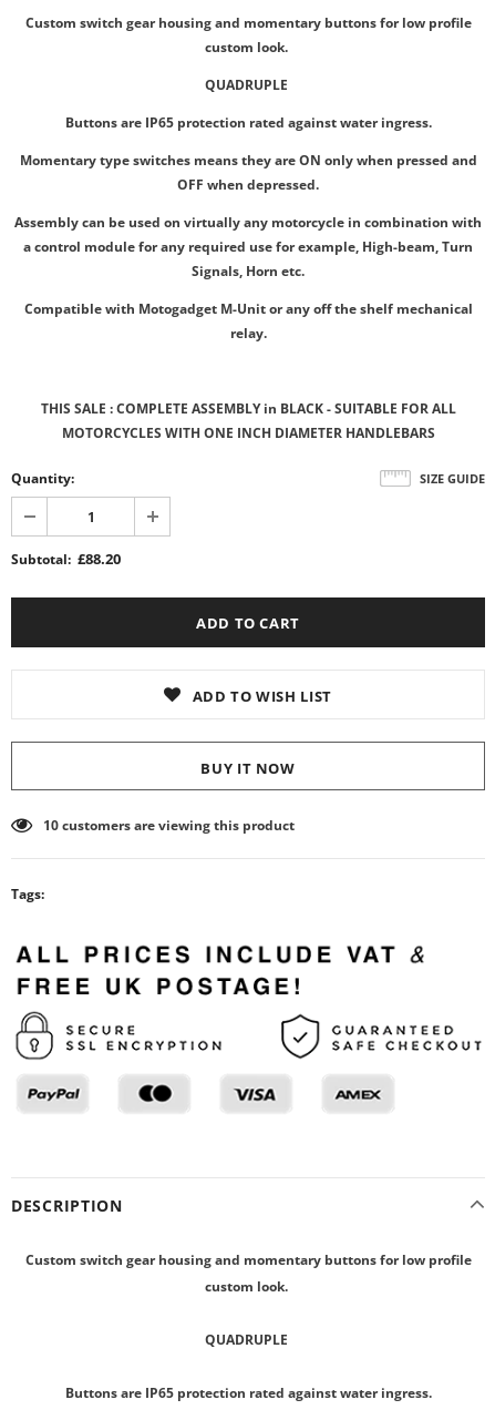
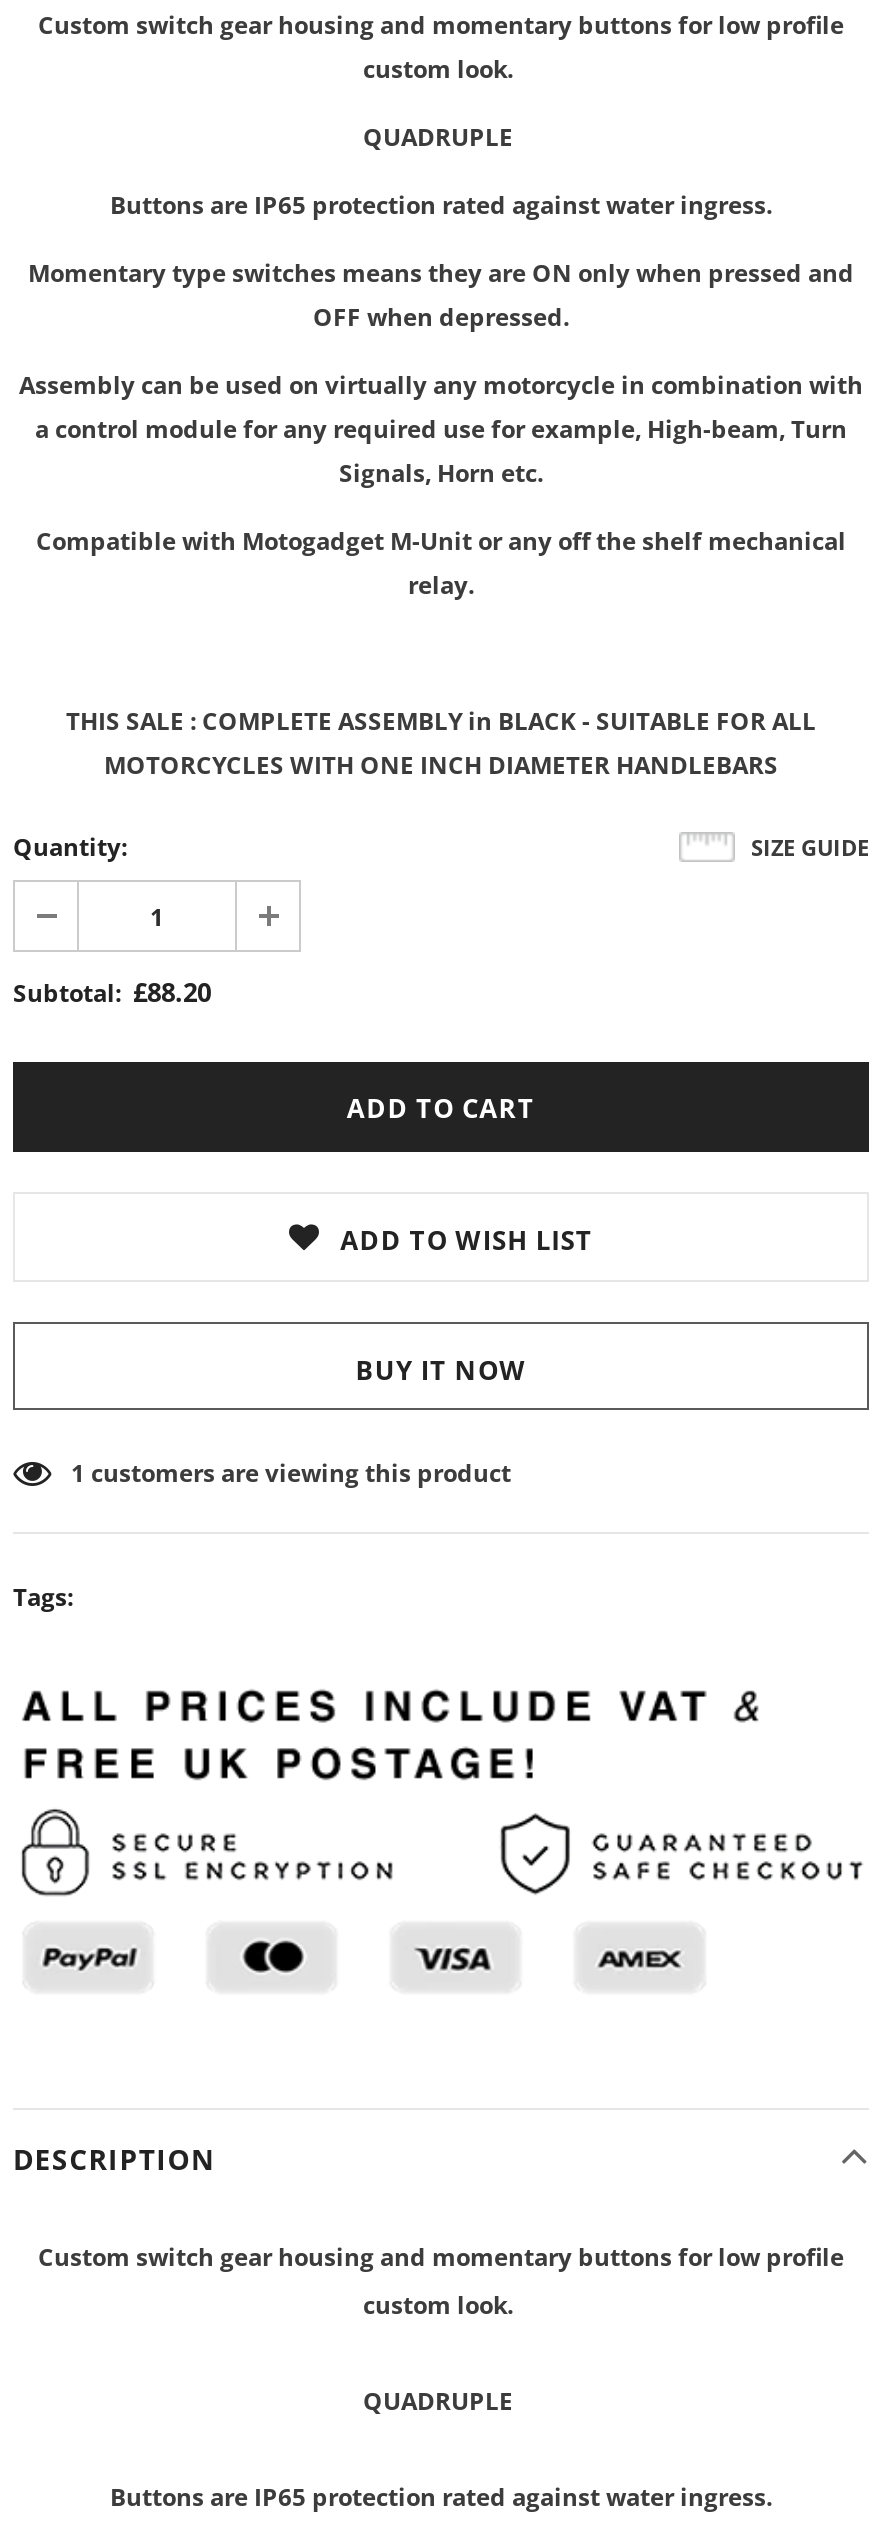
- 10 customers are viewing this product
+ 1 customers are viewing this product
